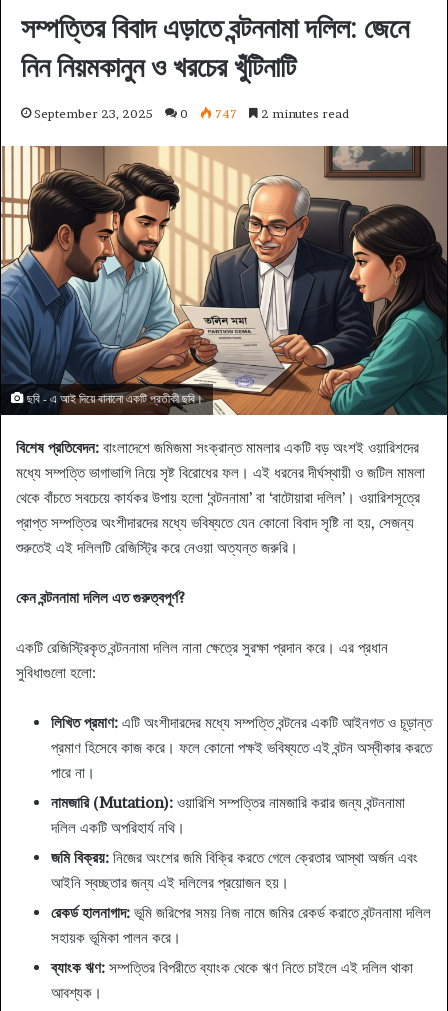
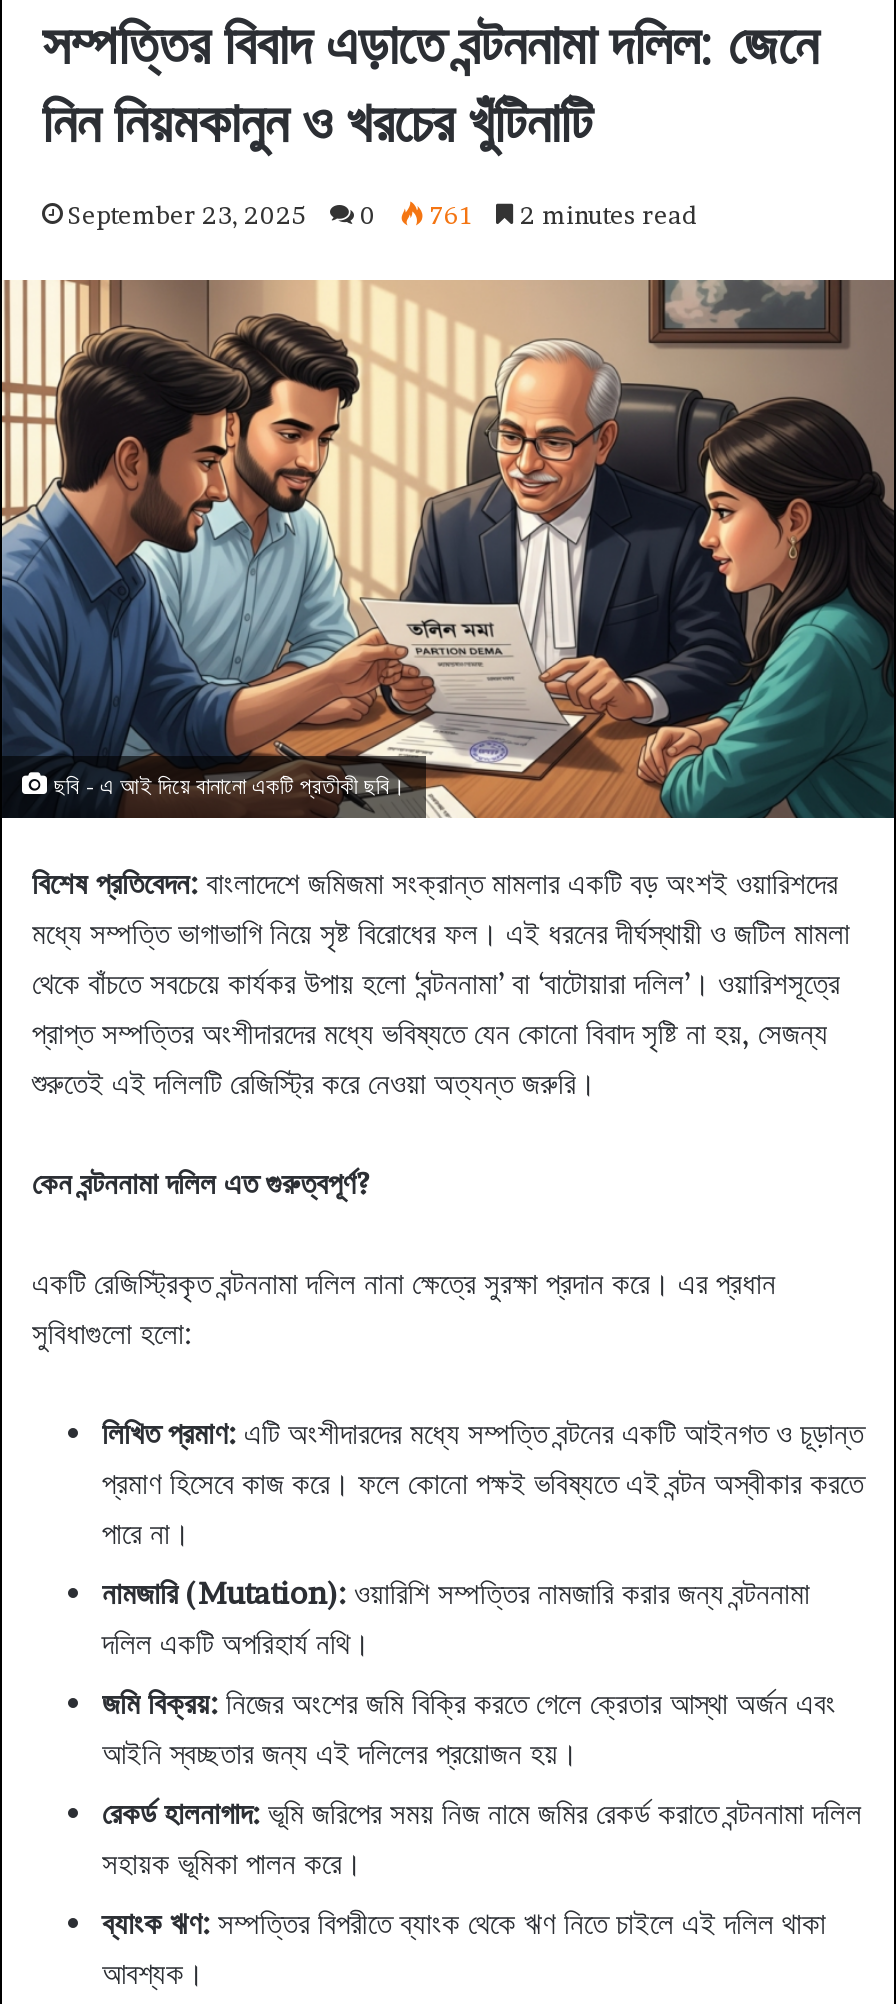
- September 23, 2025 0 747 2 minutes read
+ September 23, 2025 0 761 2 minutes read
